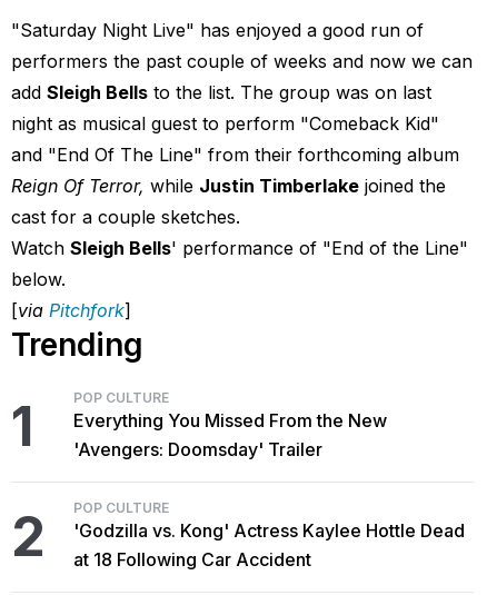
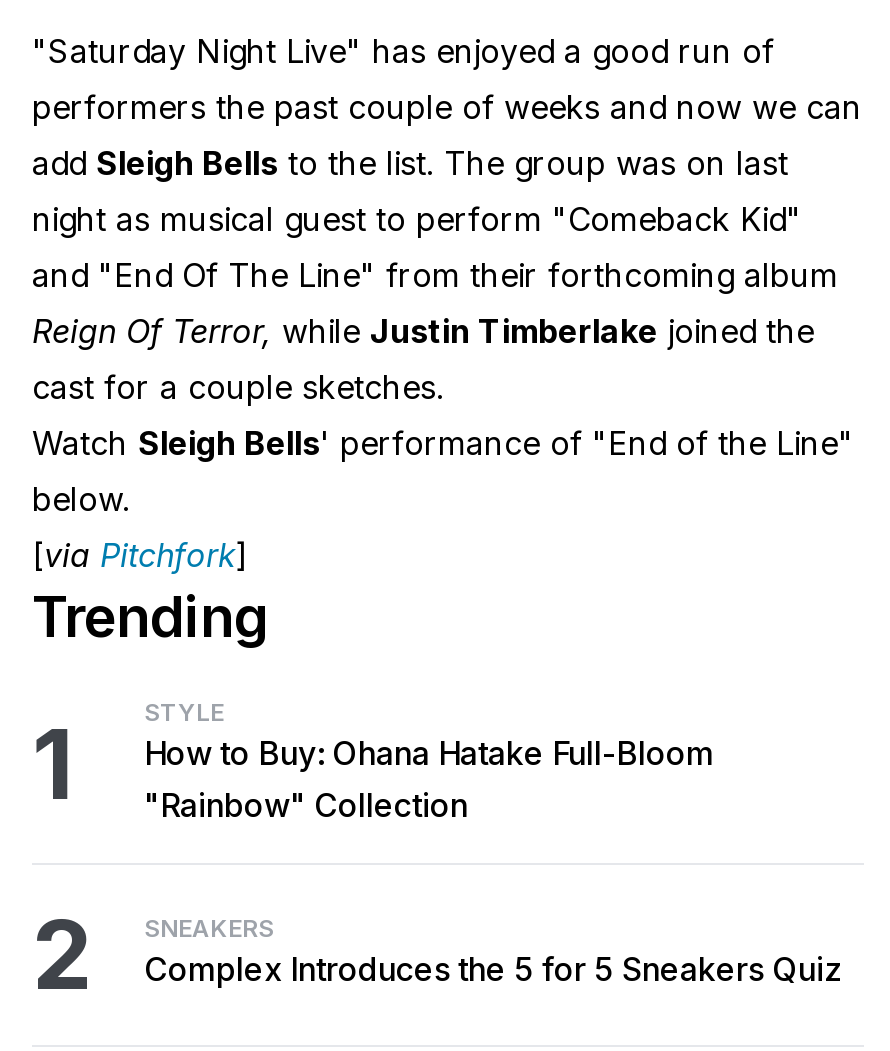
- POP CULTURE
- Everything You Missed From the New
- 'Avengers: Doomsday' Trailer
+ STYLE
+ How to Buy: Ohana Hatake Full-Bloom
+ "Rainbow" Collection

- POP CULTURE
- 'Godzilla vs. Kong' Actress Kaylee Hottle Dead
- at 18 Following Car Accident
+ SNEAKERS
+ Complex Introduces the 5 for 5 Sneakers Quiz
